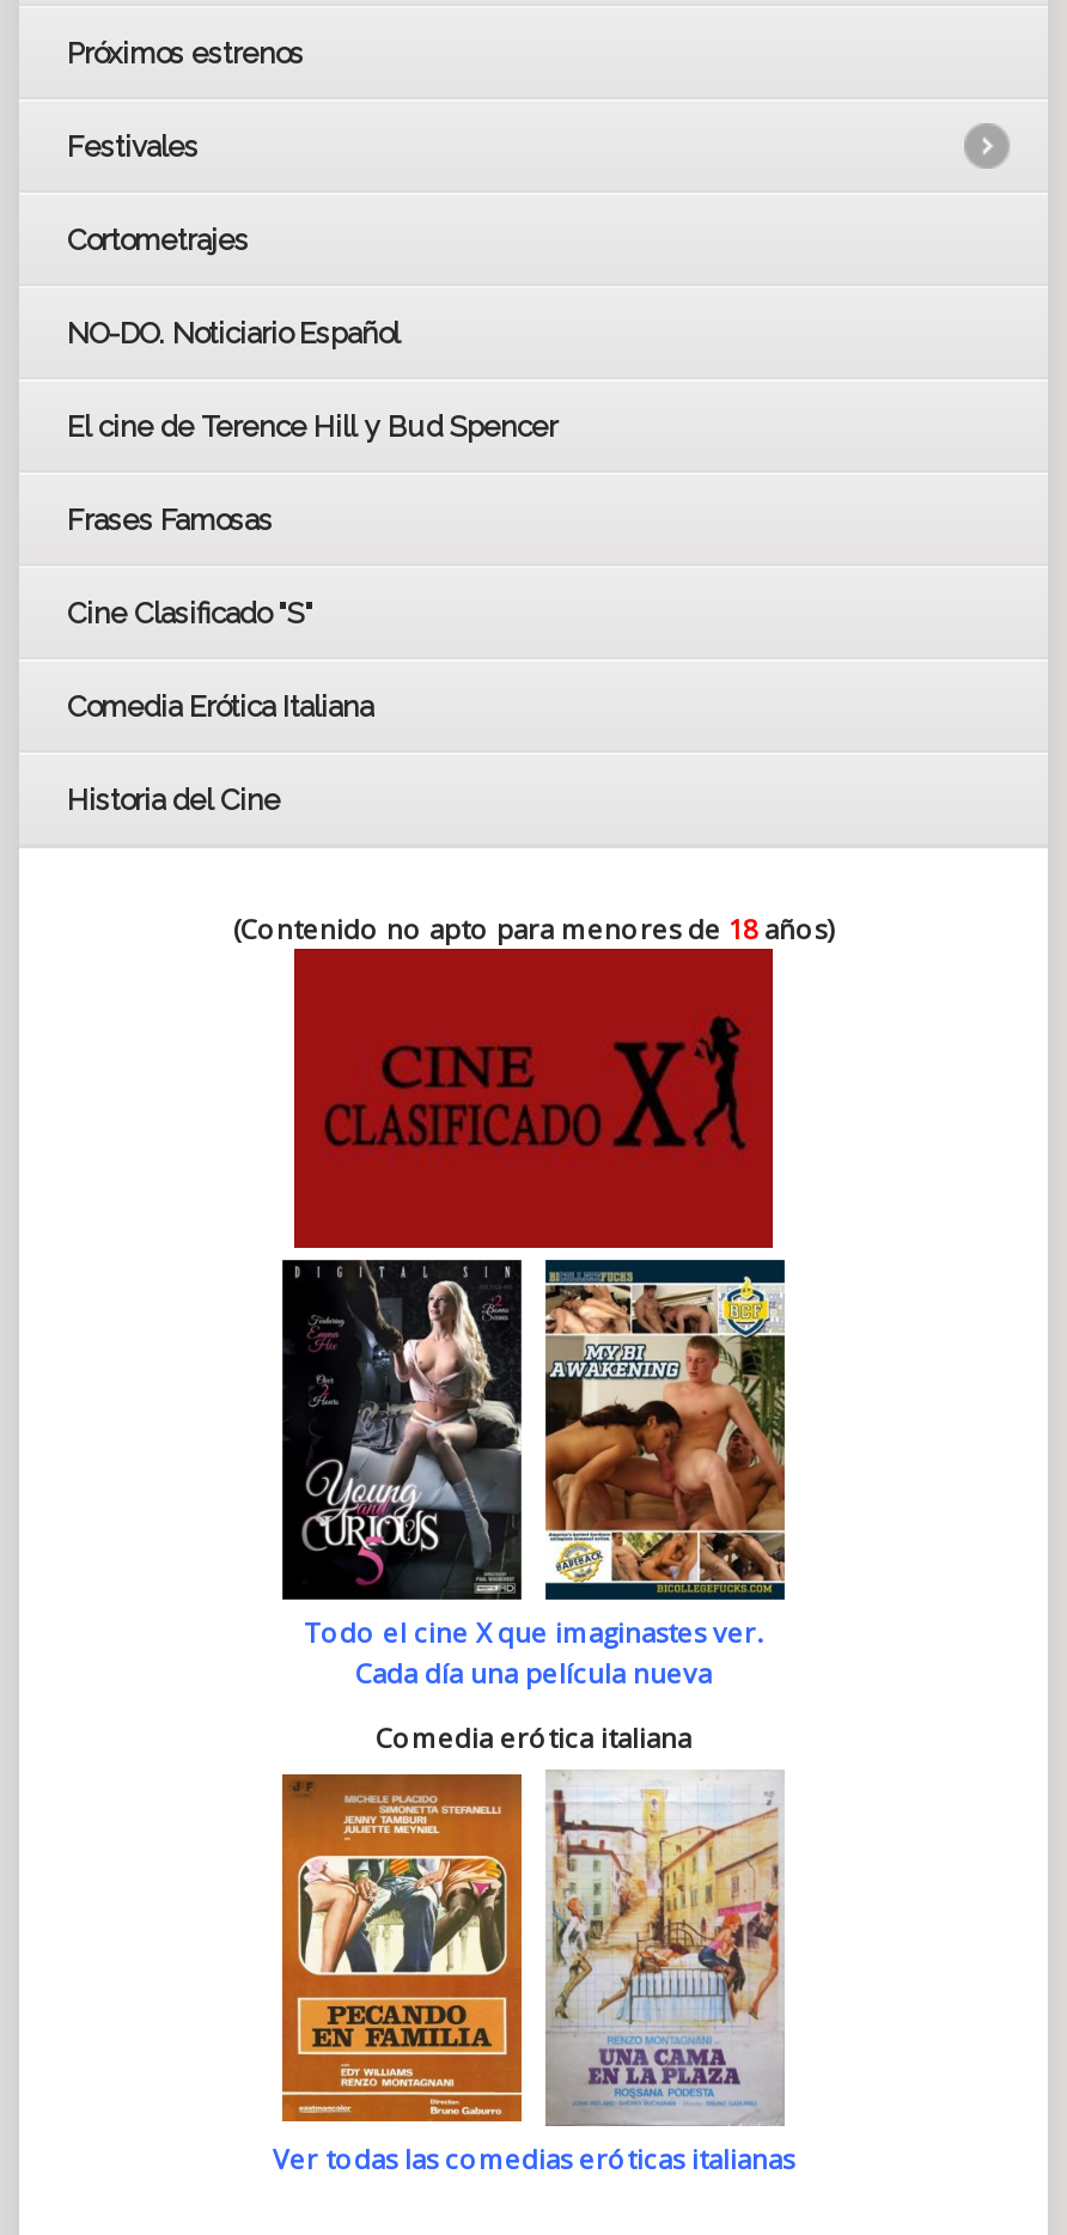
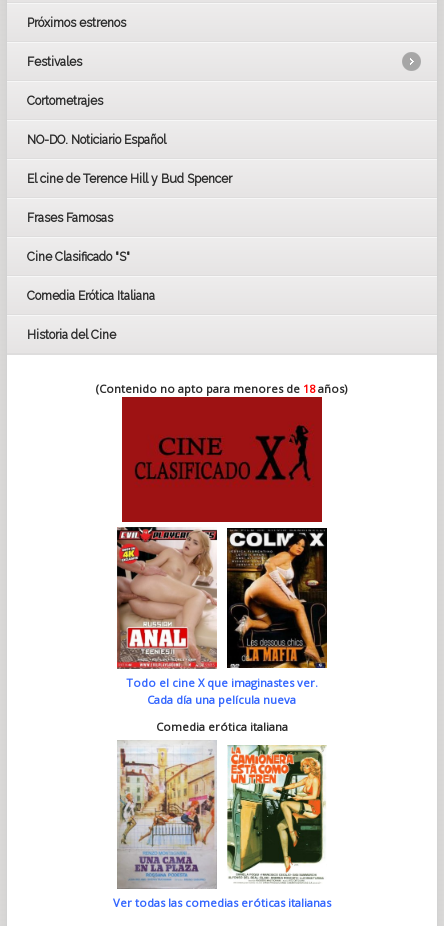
- [image]
+ [image]

- [image]
+ [image]

- [image]
+ [image]

- [image]
+ [image]
